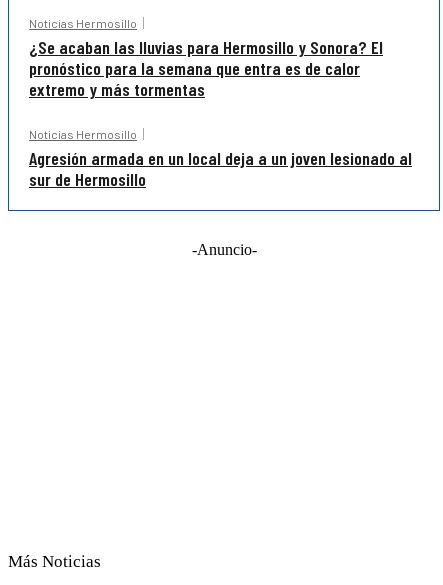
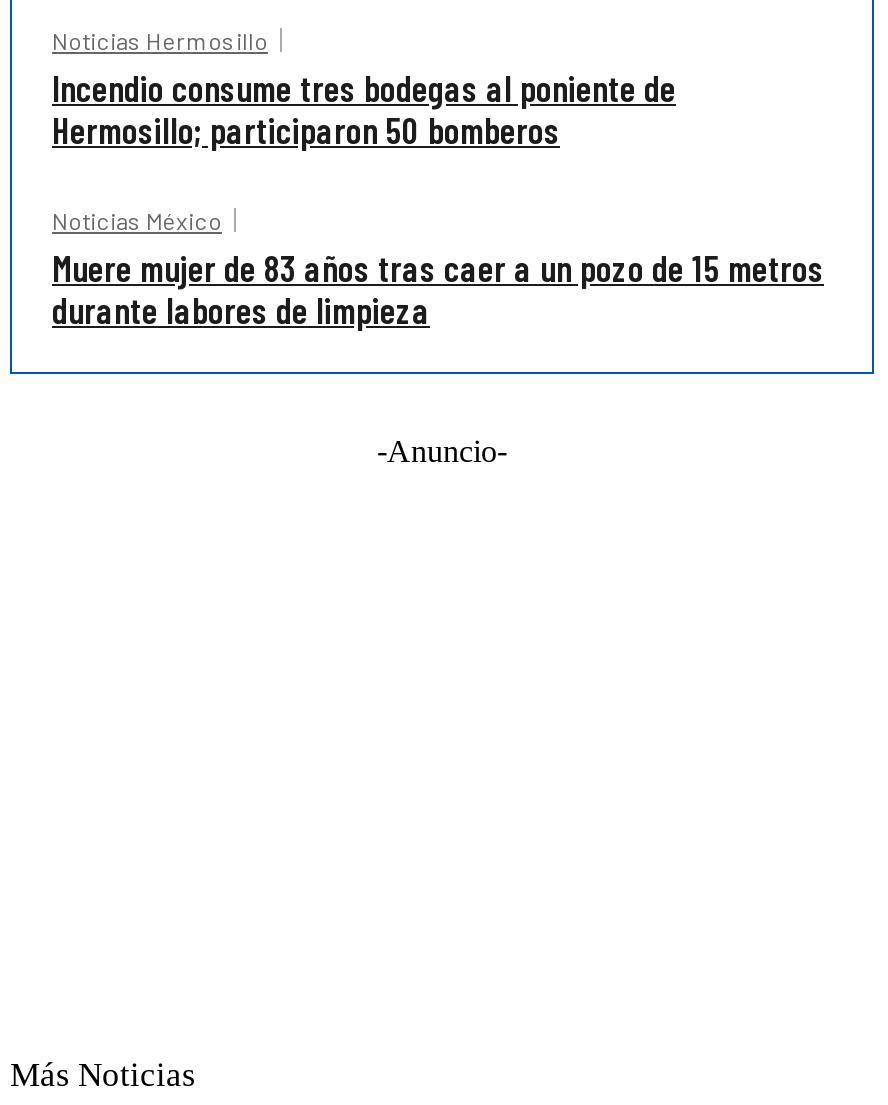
- ¿Se acaban las lluvias para Hermosillo y Sonora? El
- pronóstico para la semana que entra es de calor
- extremo y más tormentas
+ Incendio consume tres bodegas al poniente de
+ Hermosillo; participaron 50 bomberos

- Noticias Hermosillo
- Agresión armada en un local deja a un joven lesionado al
- sur de Hermosillo
+ Noticias México
+ Muere mujer de 83 años tras caer a un pozo de 15 metros
+ durante labores de limpieza
